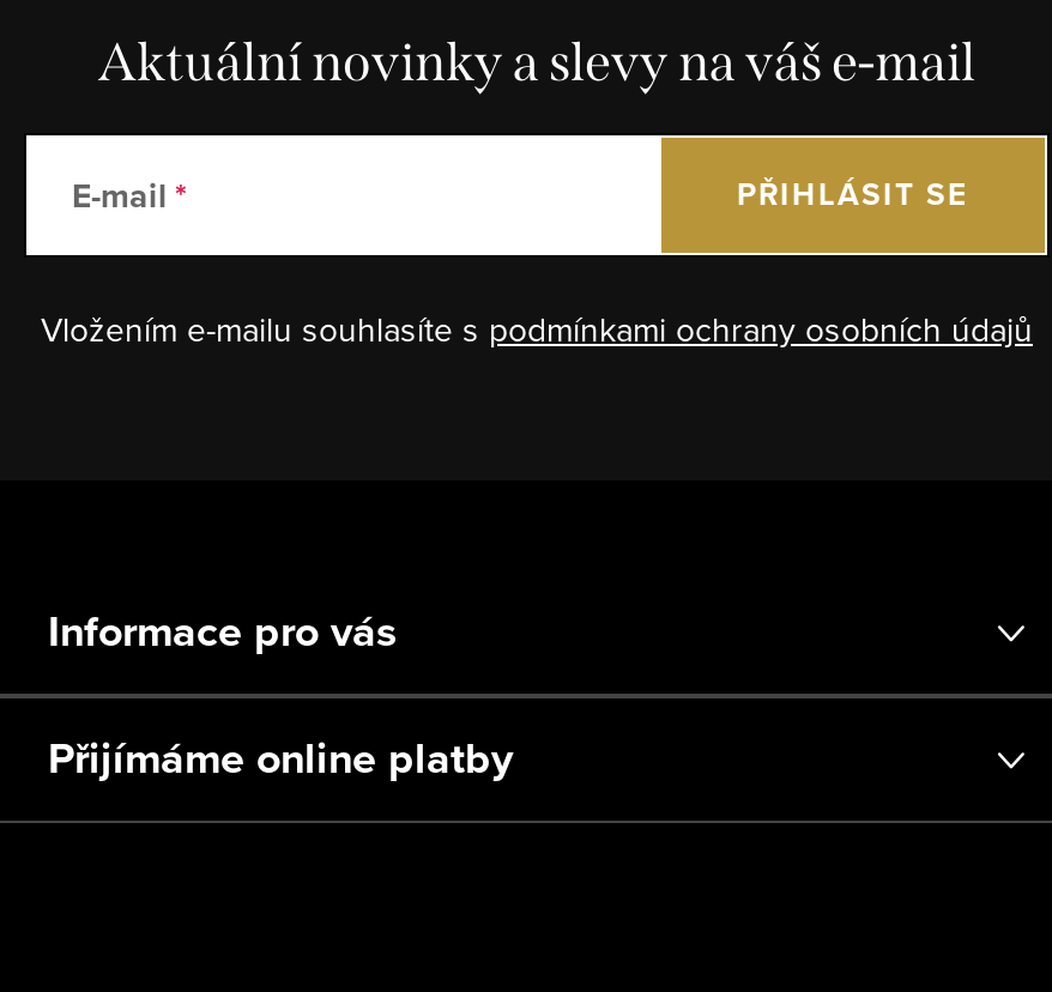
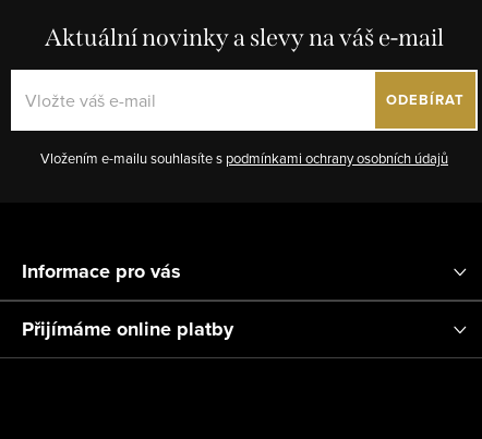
- E-mail

- PŘIHLÁSIT SE
+ ODEBÍRAT
